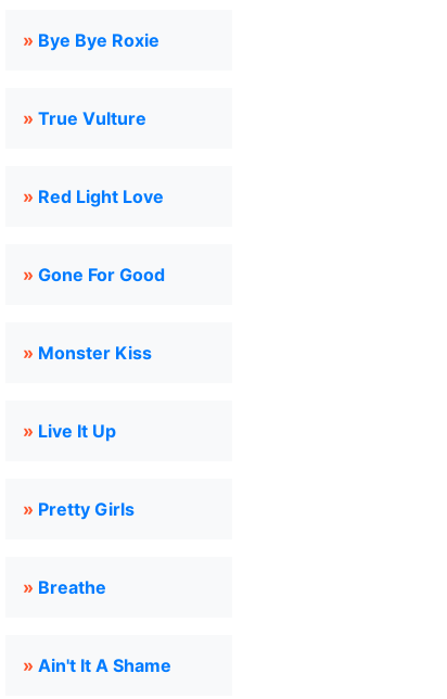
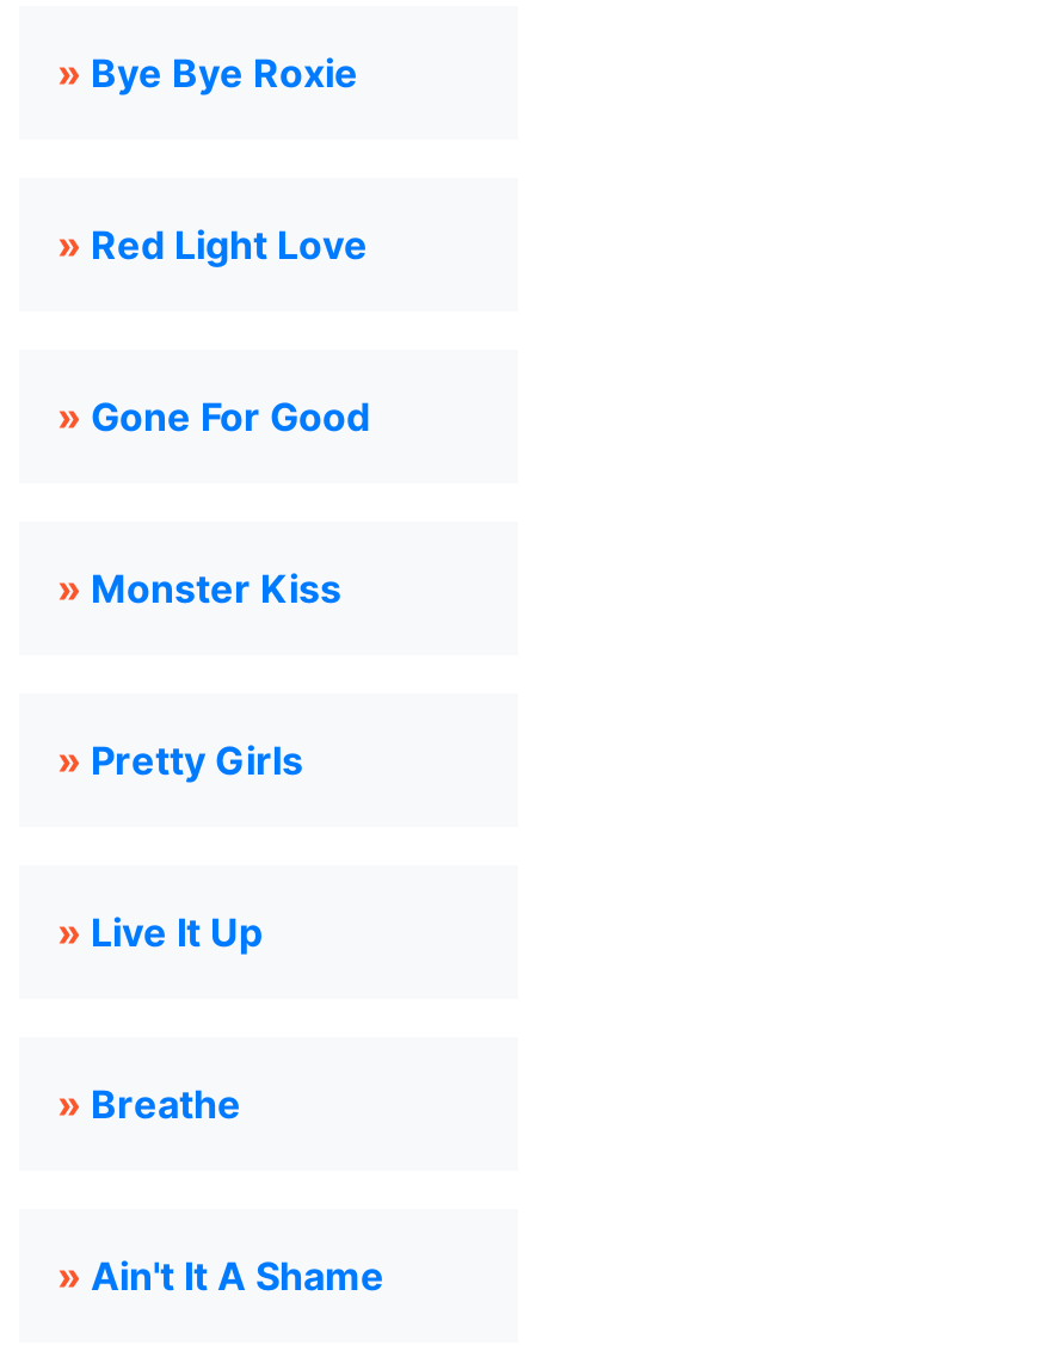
- » True Vulture

moved up: » Pretty Girls
